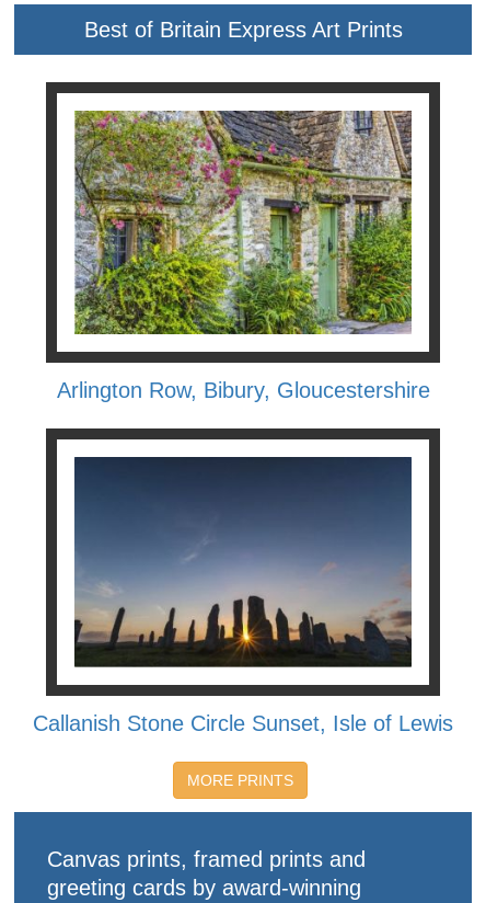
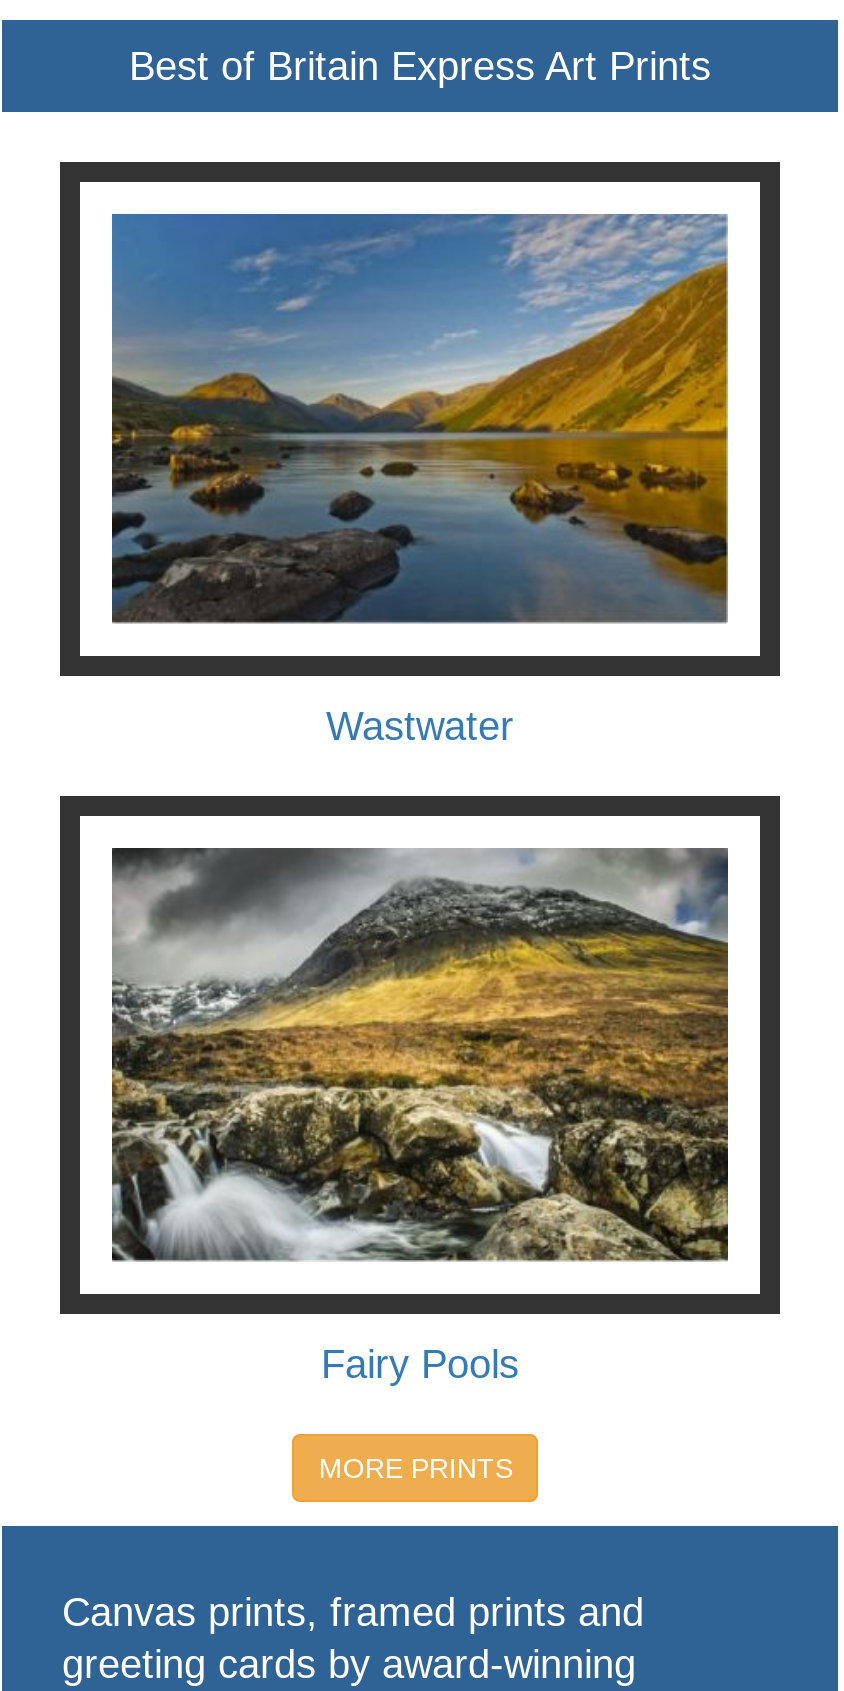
- [image]
- Arlington Row, Bibury, Gloucestershire
+ [image]
+ Wastwater

- [image]
+ [image]

- Callanish Stone Circle Sunset, Isle of Lewis
+ Fairy Pools
